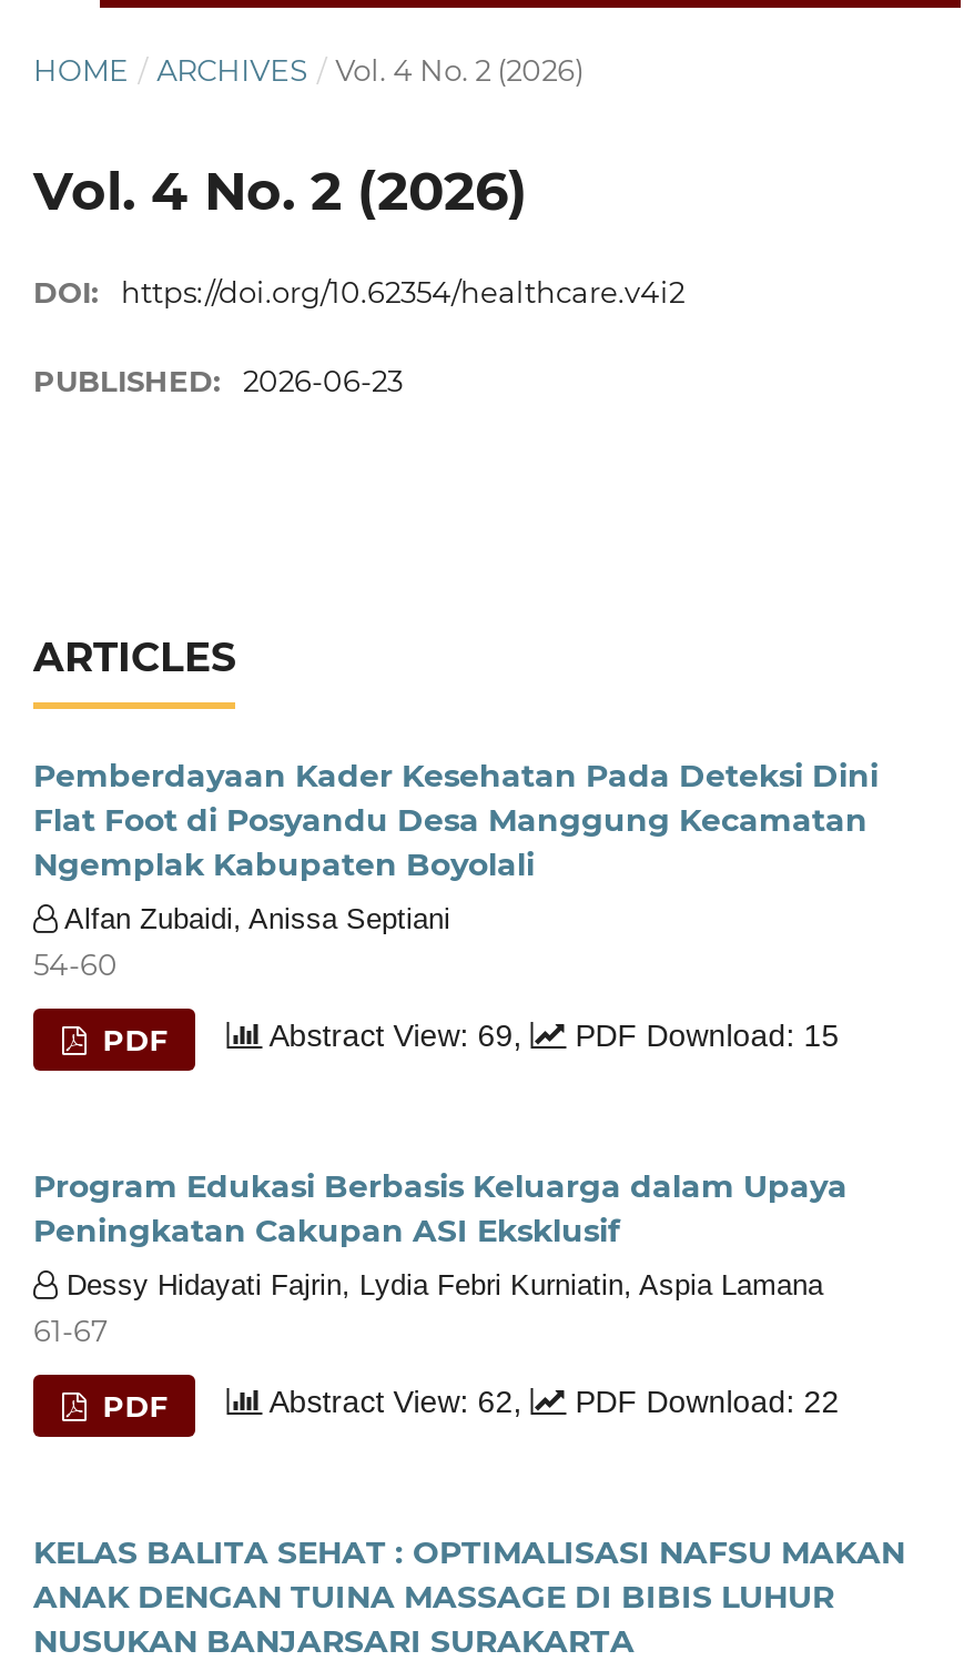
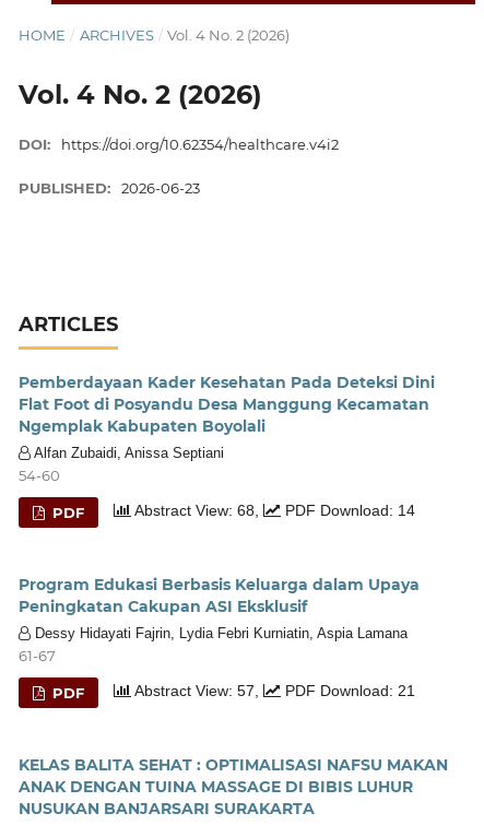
- Abstract View: 69,
+ Abstract View: 68,

- PDF Download: 15
+ PDF Download: 14

- Abstract View: 62,
+ Abstract View: 57,

- PDF Download: 22
+ PDF Download: 21
